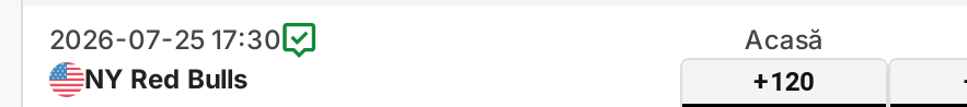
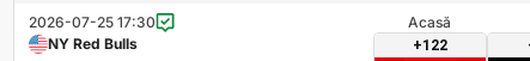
- +120
+ +122
